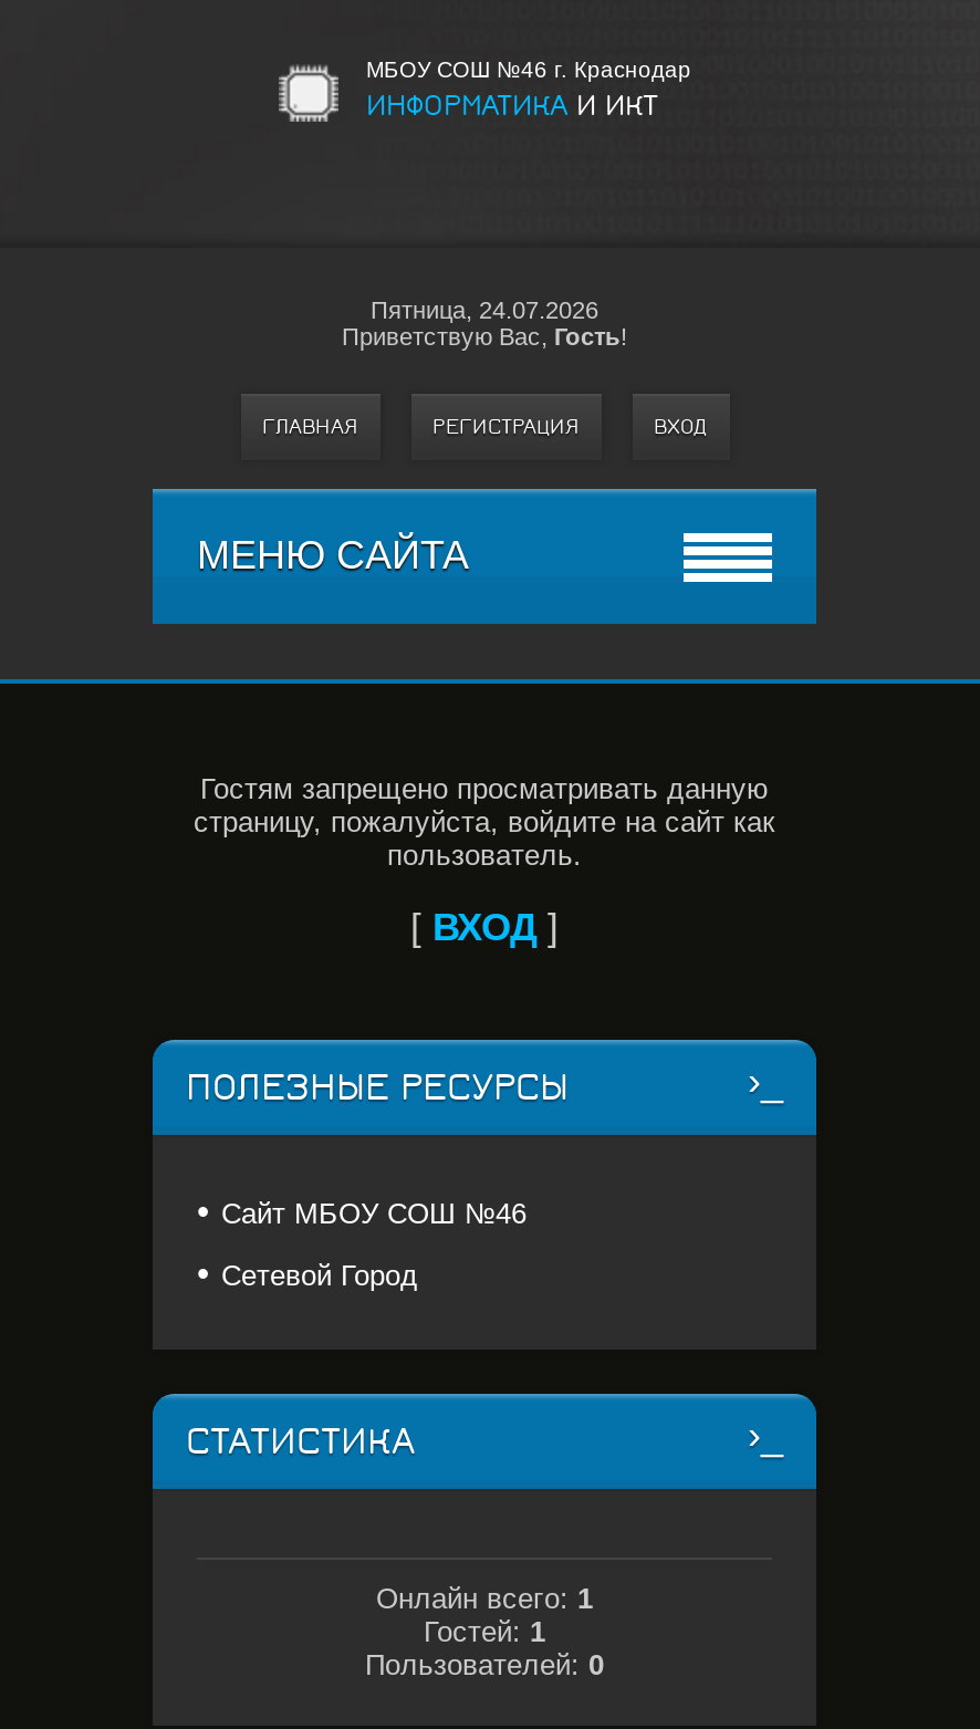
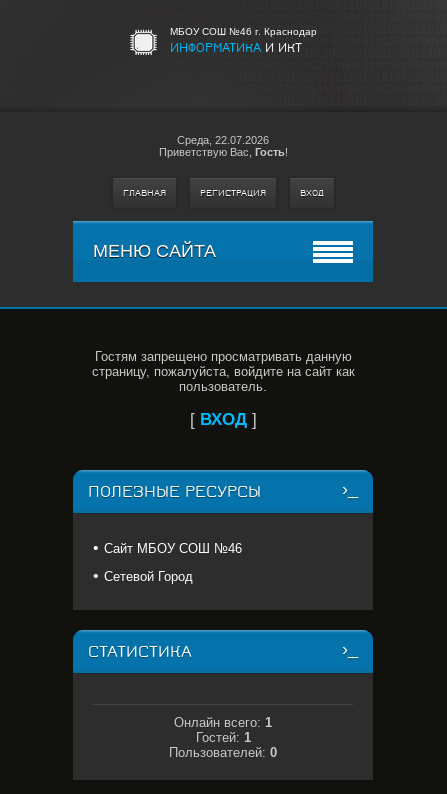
- Пятница, 24.07.2026
+ Среда, 22.07.2026
